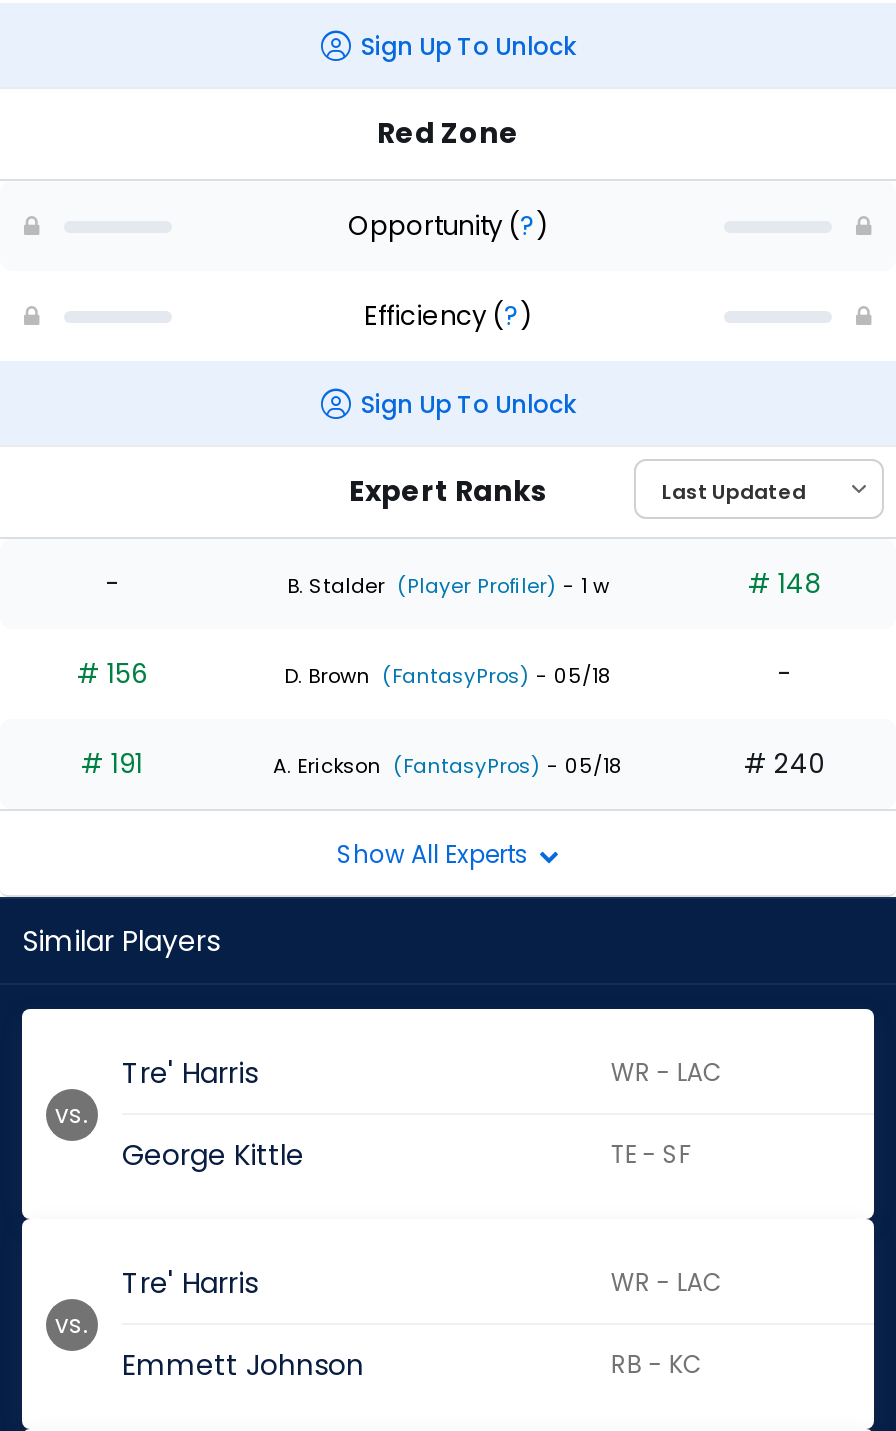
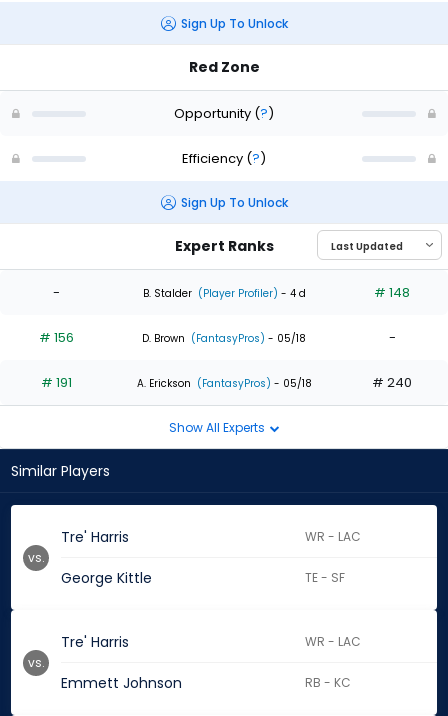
- B. Stalder (Player Profiler) - 1 w
+ B. Stalder (Player Profiler) - 4 d
